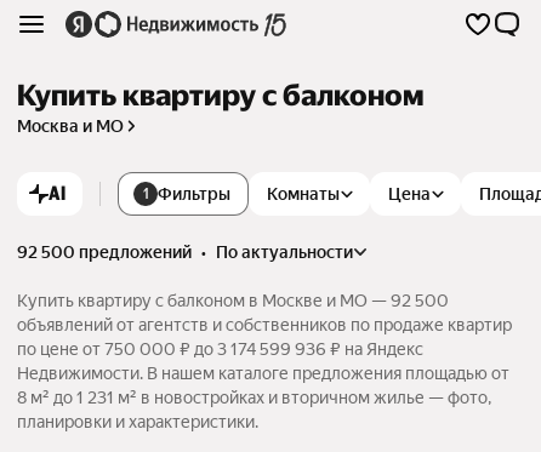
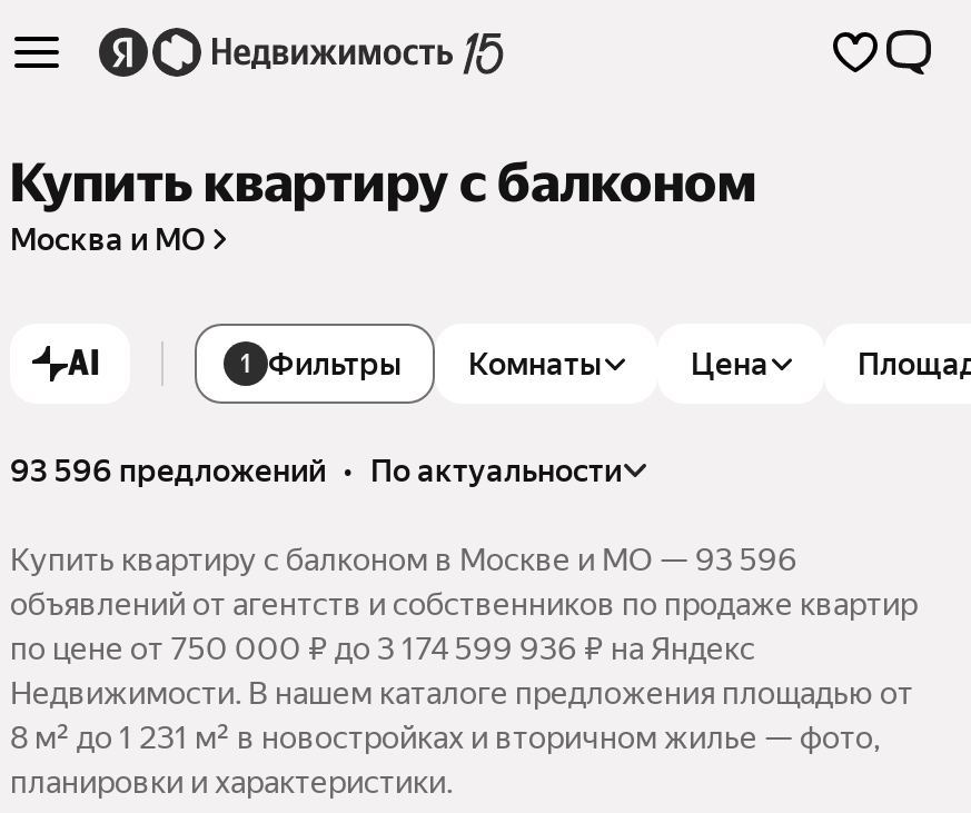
- 92 500 предложений • по актуальности
+ 93 596 предложений • по актуальности

- Купить квартиру с балконом в Москве и МО — 92 500
+ Купить квартиру с балконом в Москве и МО — 93 596
